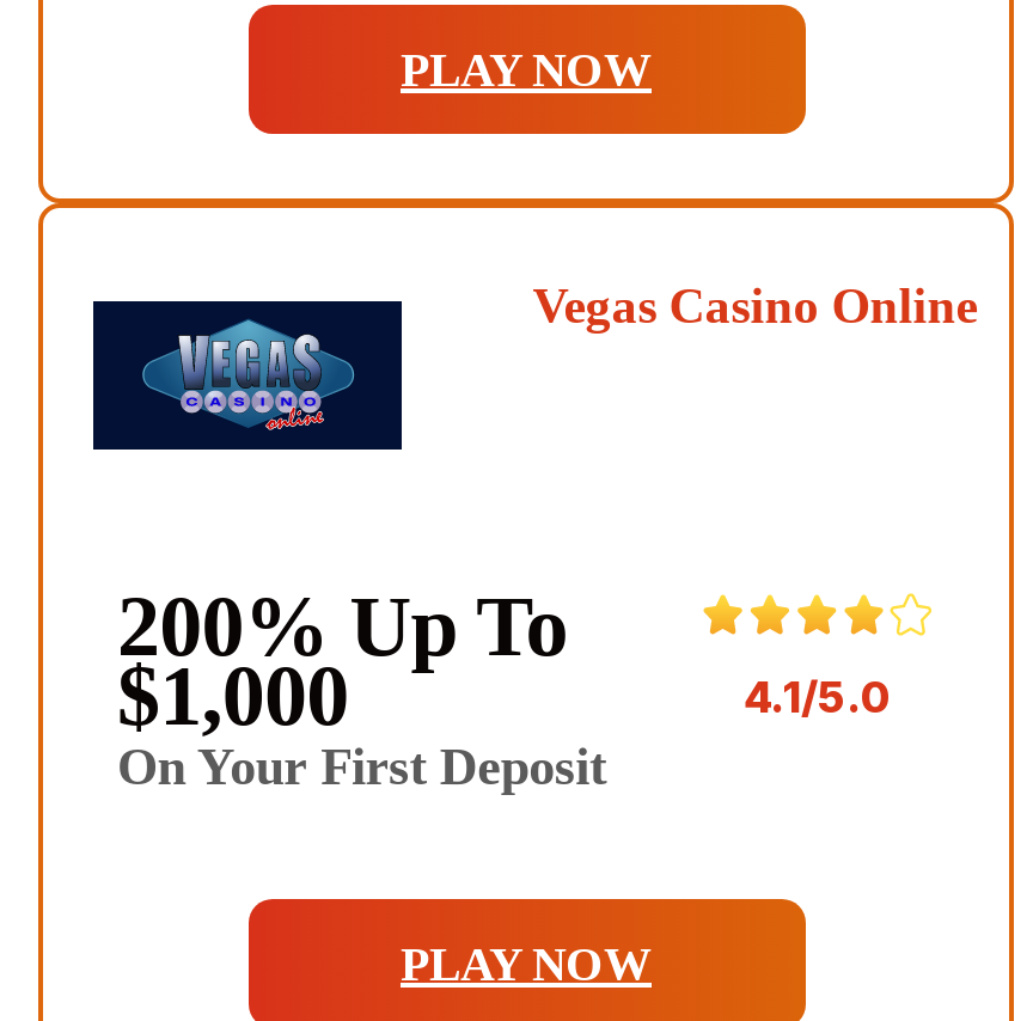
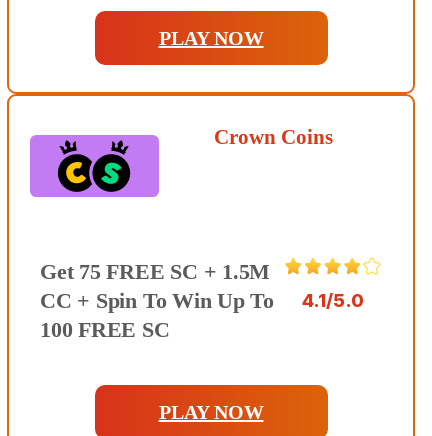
- Vegas Casino Online
+ Crown Coins

- [image]
+ [image]

- 200% Up To
- $1,000
- On Your First Deposit
+ Get 75 FREE SC + 1.5M
+ CC + Spin To Win Up To
+ 100 FREE SC
